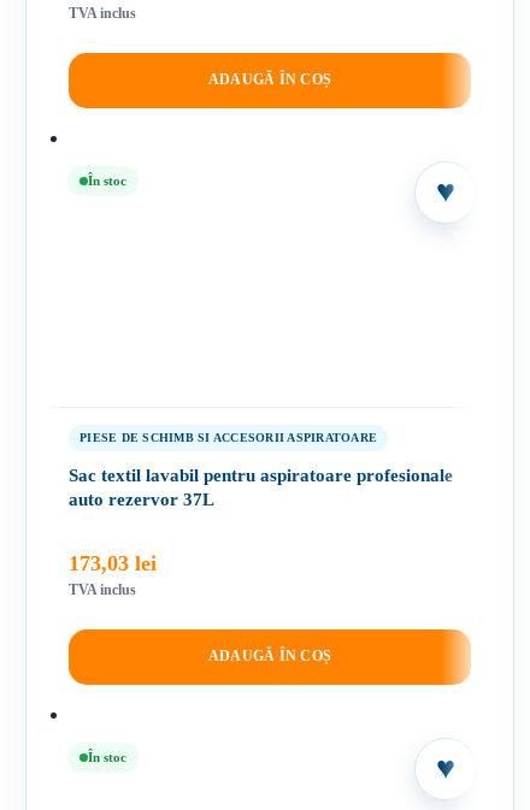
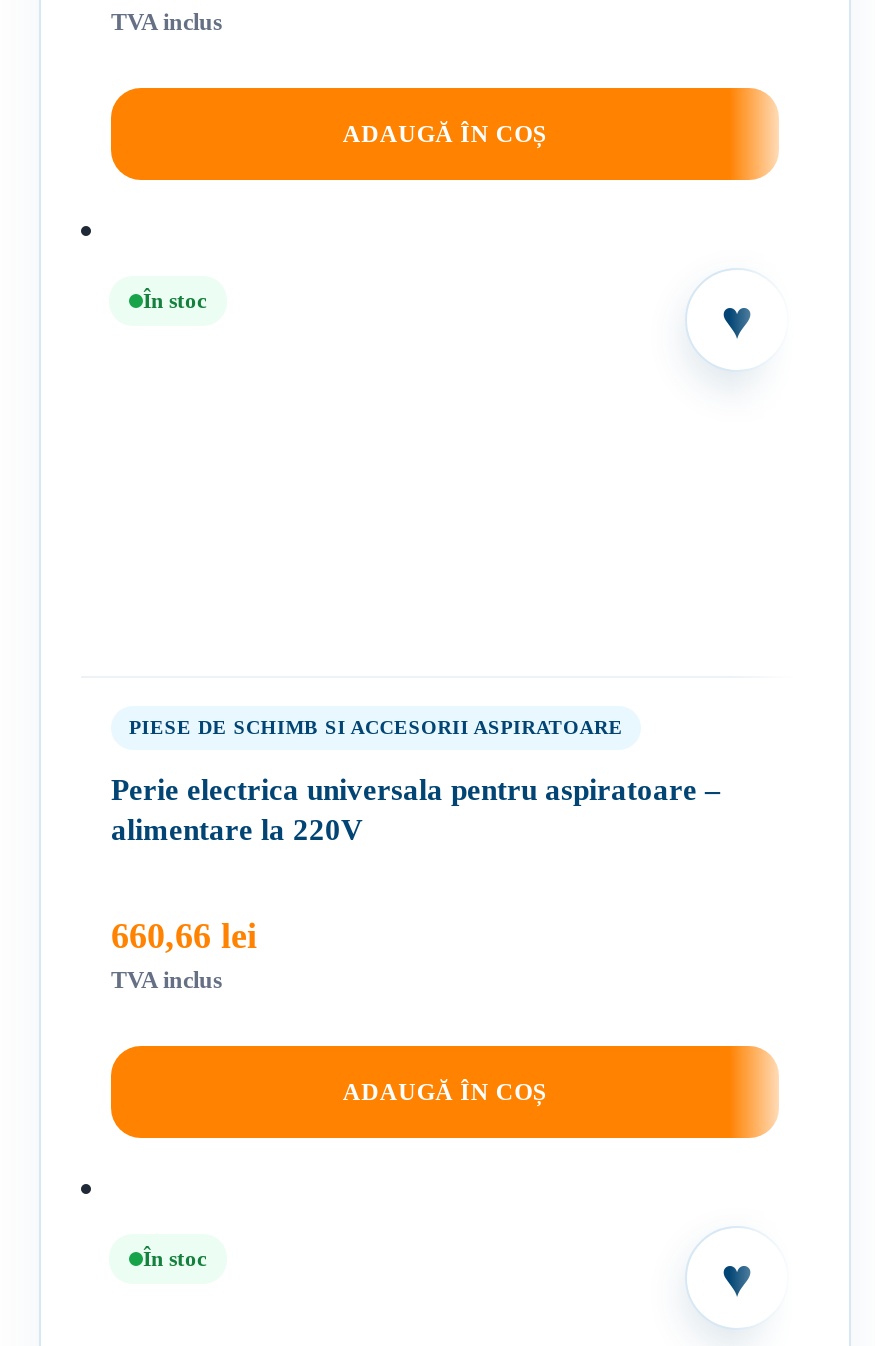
- Sac textil lavabil pentru aspiratoare profesionale
- auto rezervor 37L
+ Perie electrica universala pentru aspiratoare –
+ alimentare la 220V

- 173,03 lei
+ 660,66 lei
